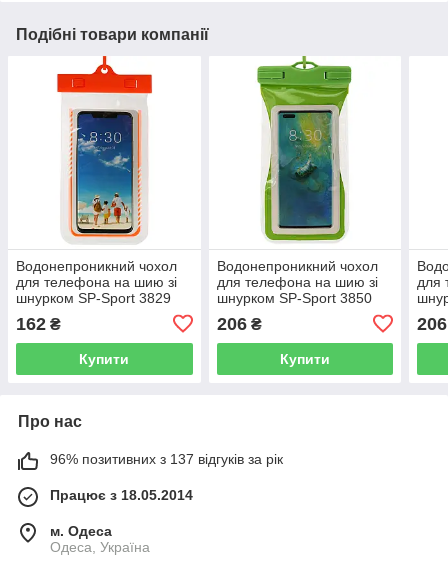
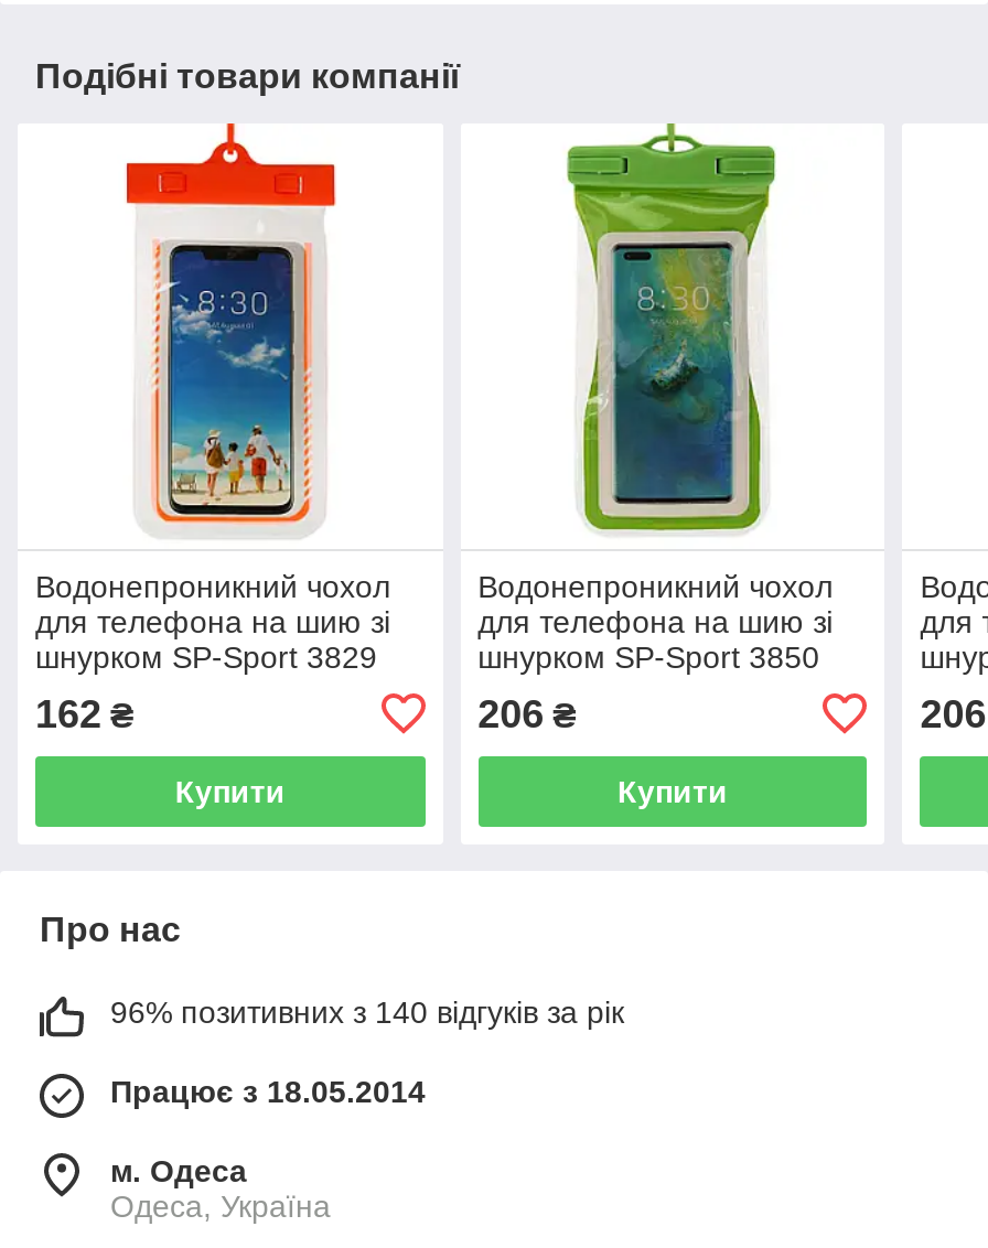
- 96% позитивних з 137 відгуків за рік
+ 96% позитивних з 140 відгуків за рік
